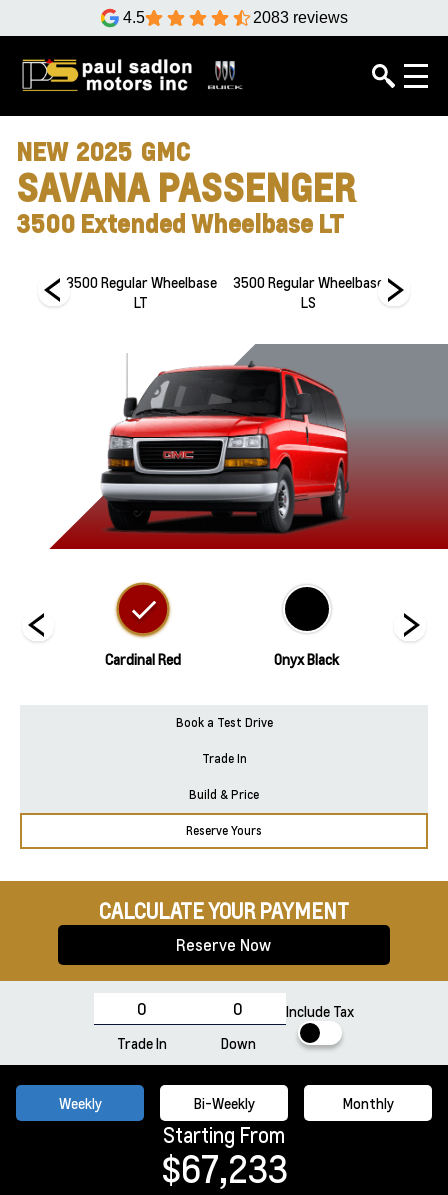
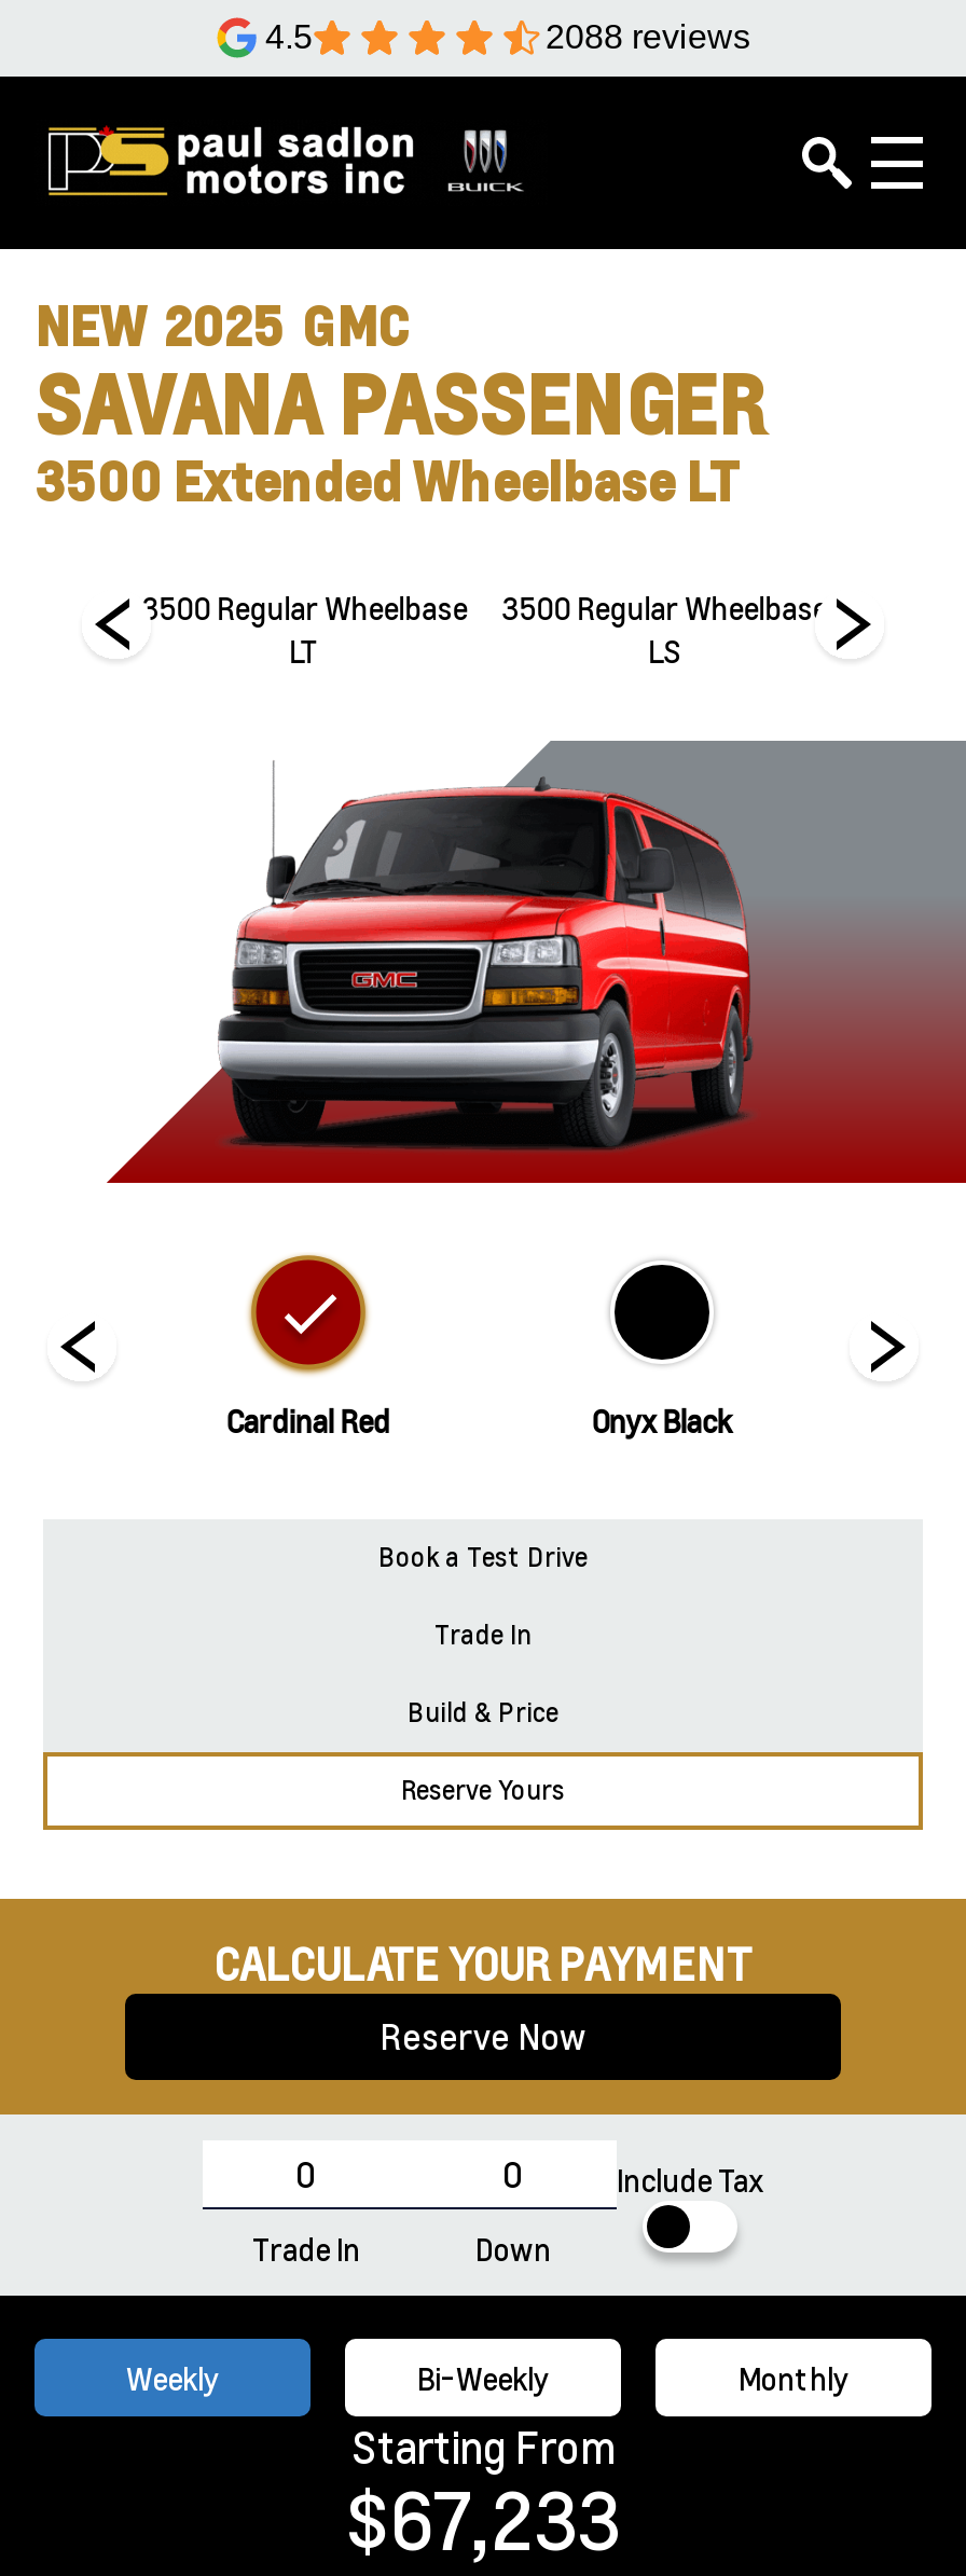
- 2083 reviews
+ 2088 reviews
